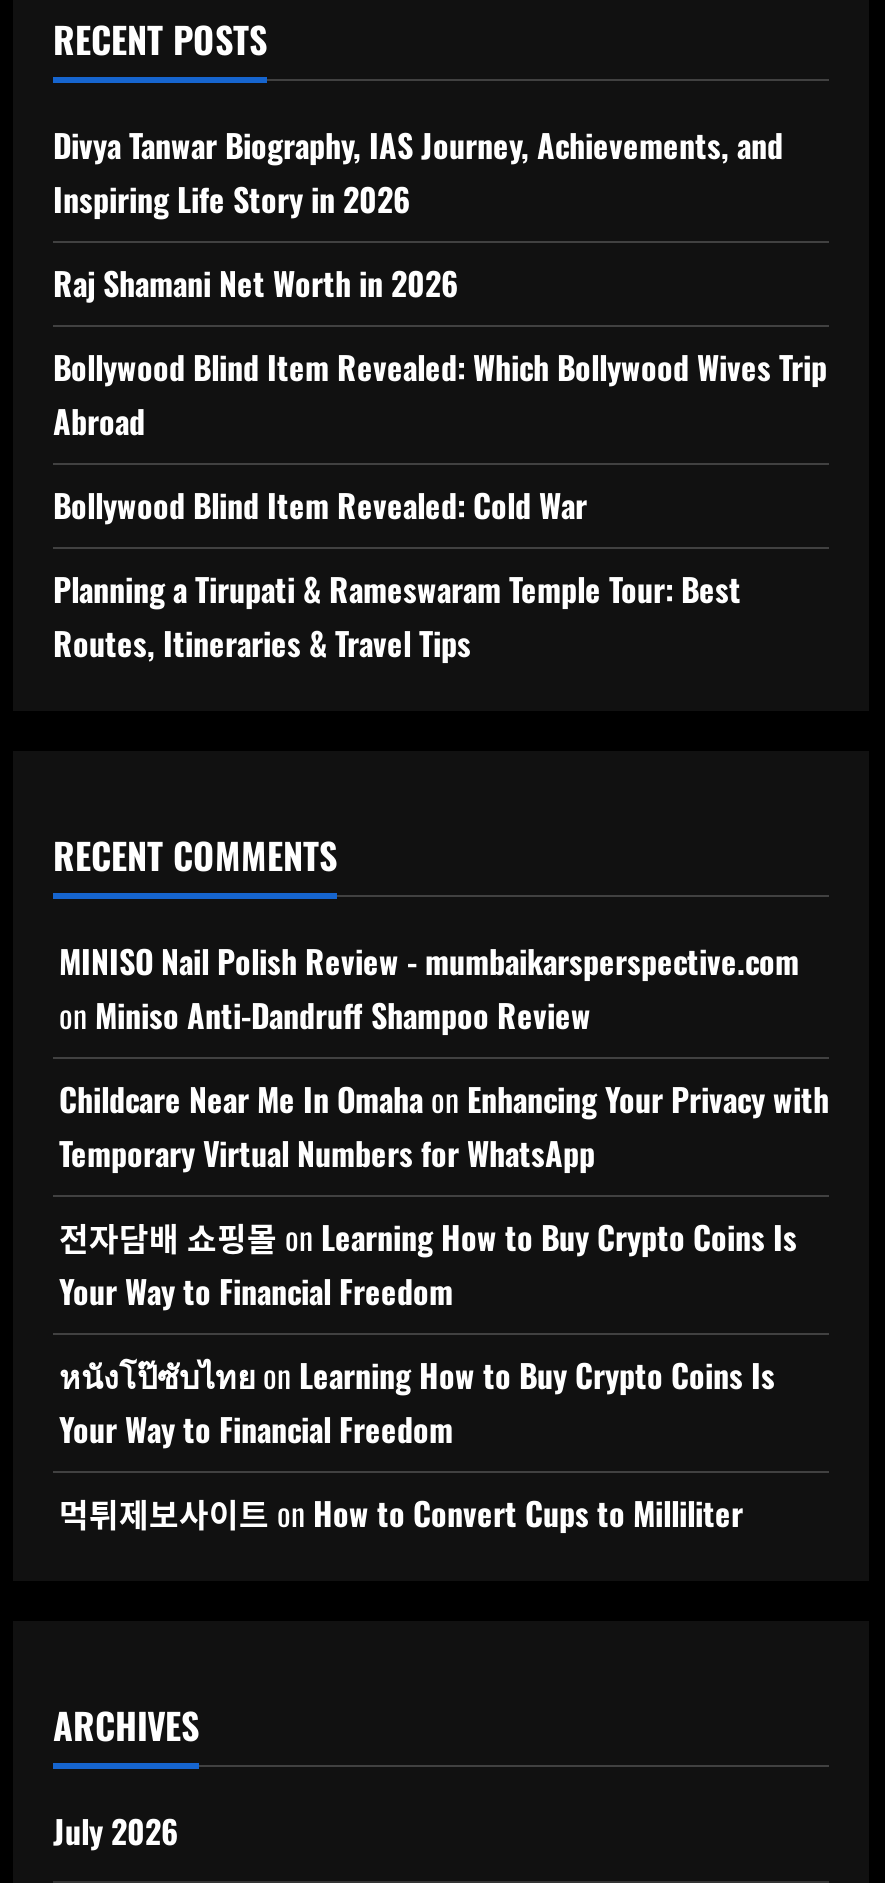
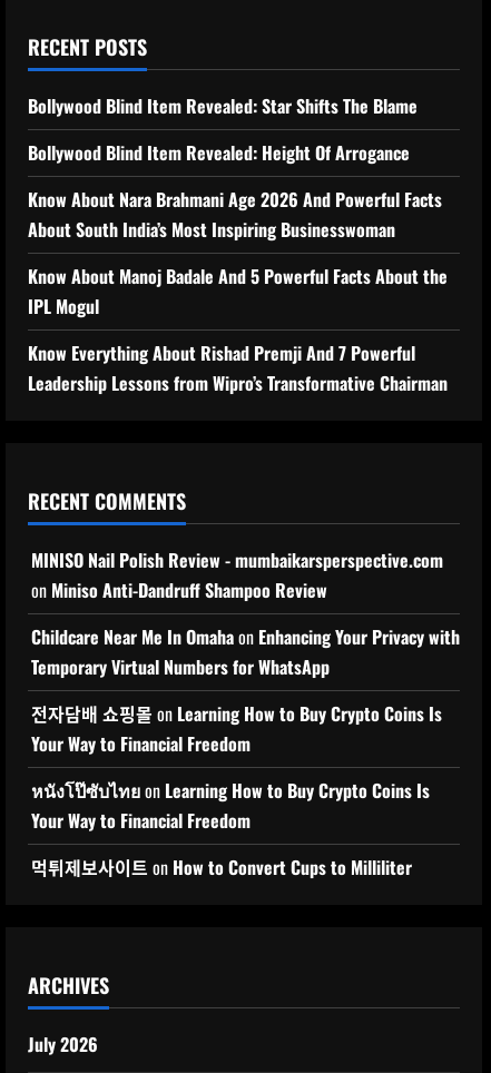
- Divya Tanwar Biography, IAS Journey, Achievements, and
- Inspiring Life Story in 2026
+ Bollywood Blind Item Revealed: Star Shifts The Blame

- Raj Shamani Net Worth in 2026
+ Bollywood Blind Item Revealed: Height Of Arrogance

- Bollywood Blind Item Revealed: Which Bollywood Wives Trip
- Abroad
+ Know About Nara Brahmani Age 2026 And Powerful Facts
+ About South India’s Most Inspiring Businesswoman

- Bollywood Blind Item Revealed: Cold War
+ Know About Manoj Badale And 5 Powerful Facts About the
+ IPL Mogul

- Planning a Tirupati & Rameswaram Temple Tour: Best
- Routes, Itineraries & Travel Tips
+ Know Everything About Rishad Premji And 7 Powerful
+ Leadership Lessons from Wipro’s Transformative Chairman
